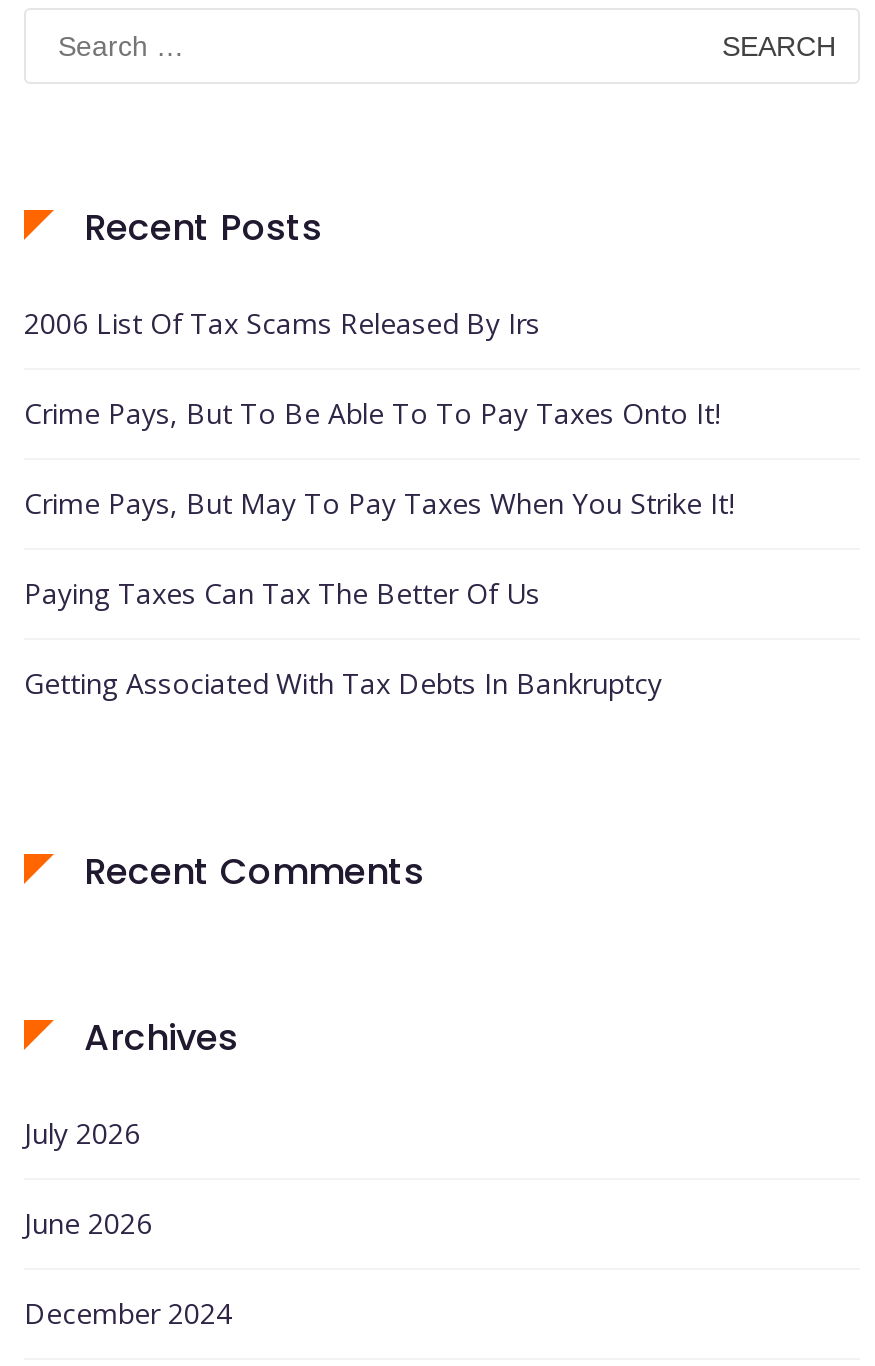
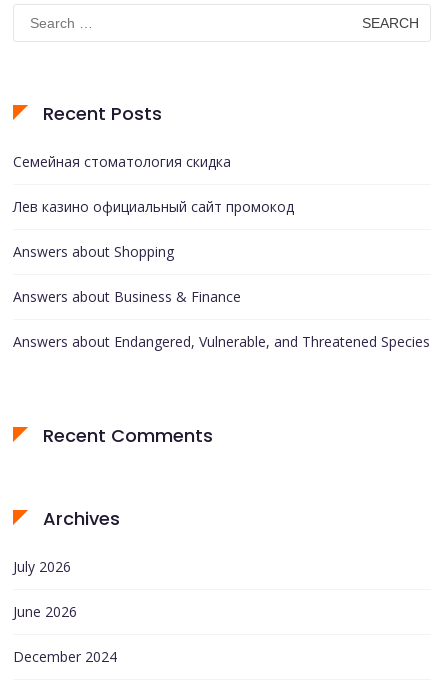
- 2006 List Of Tax Scams Released By Irs
+ Семейная стоматология скидка

- Crime Pays, But To Be Able To To Pay Taxes Onto It!
+ Лев казино официальный сайт промокод

- Crime Pays, But May To Pay Taxes When You Strike It!
+ Answers about Shopping

- Paying Taxes Can Tax The Better Of Us
+ Answers about Business & Finance

- Getting Associated With Tax Debts In Bankruptcy
+ Answers about Endangered, Vulnerable, and Threatened Species
